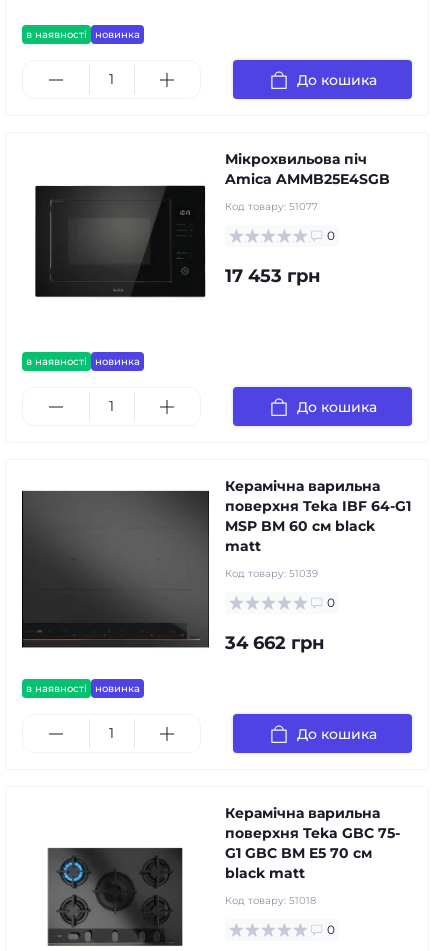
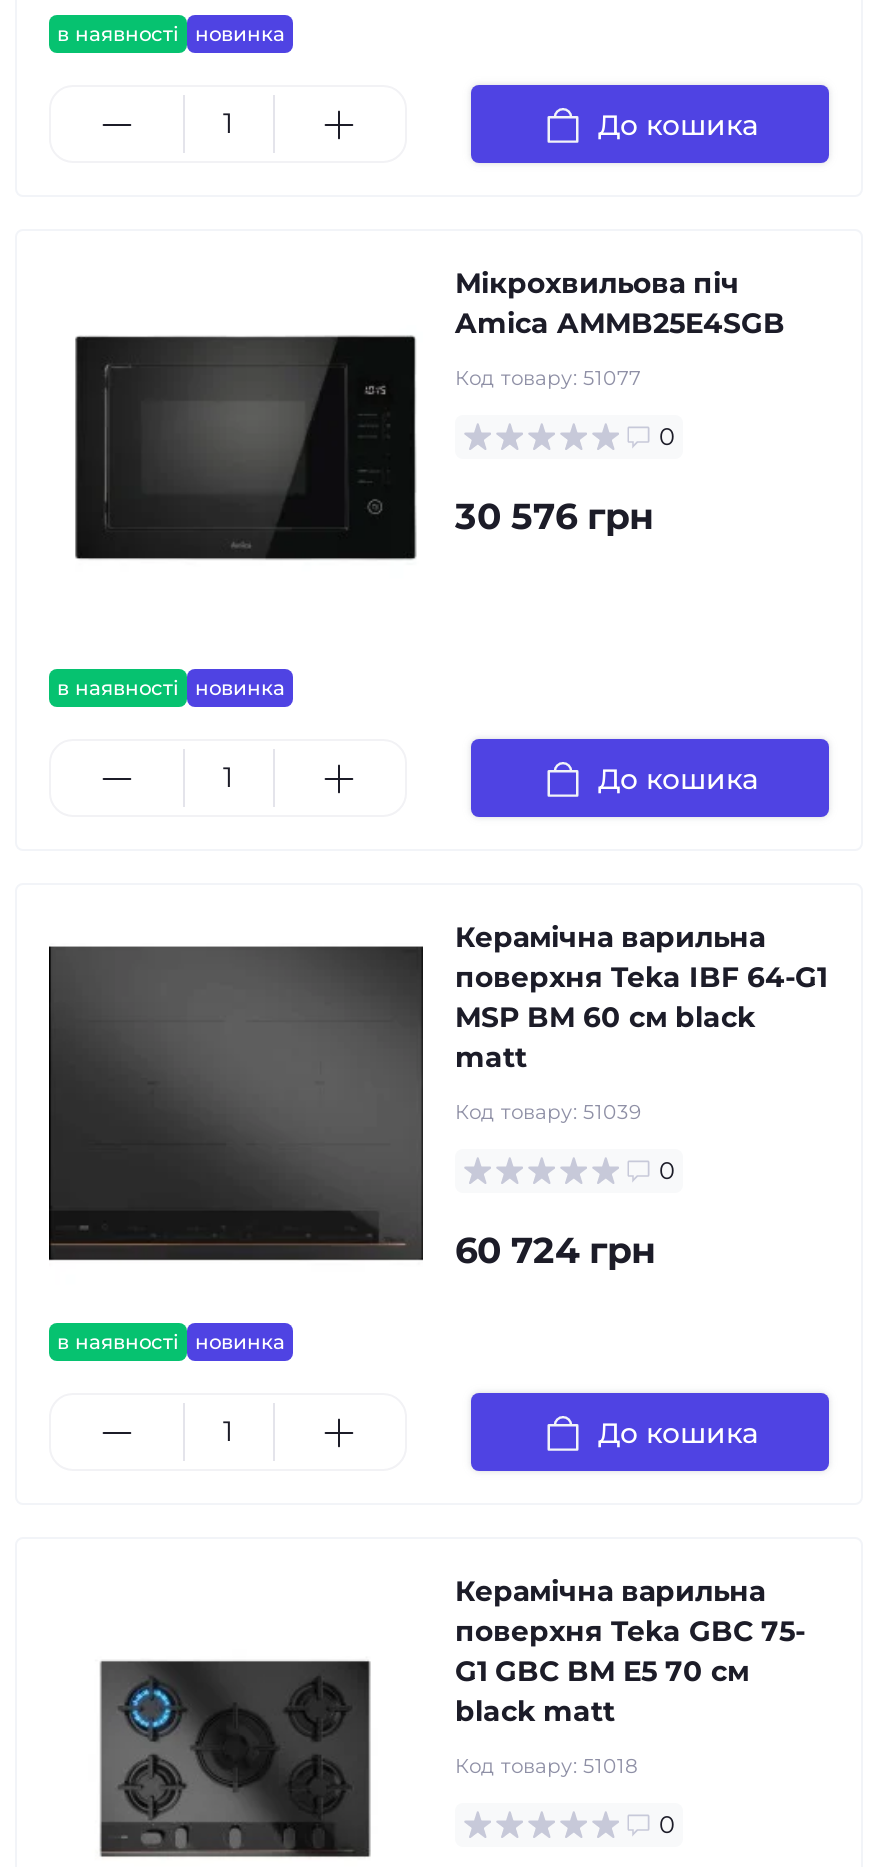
- 17 453 грн
+ 30 576 грн

- 34 662 грн
+ 60 724 грн
